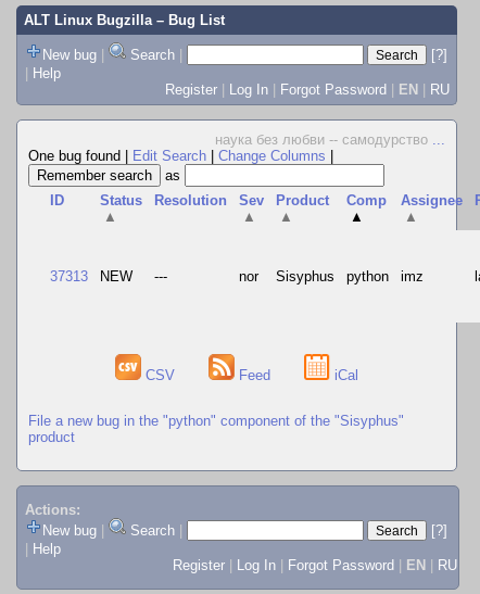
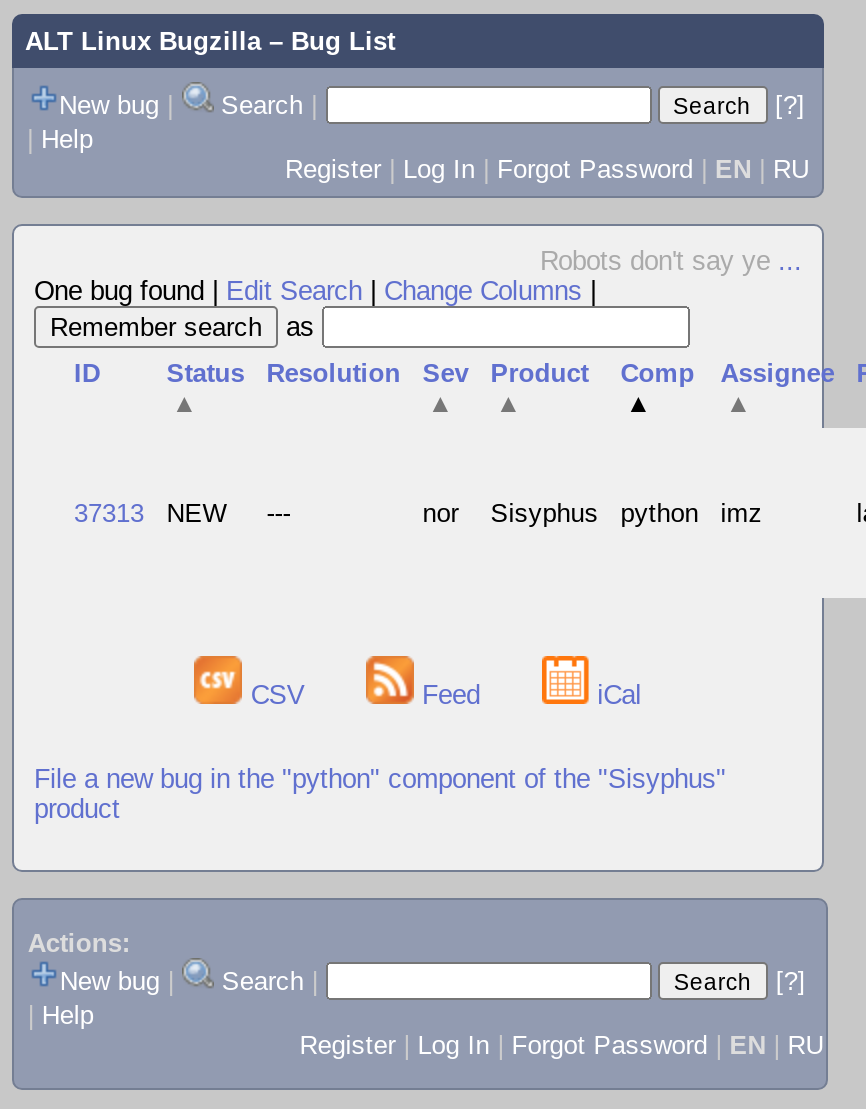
- наука без любви -- самодурство...
+ Robots don't say ye...
